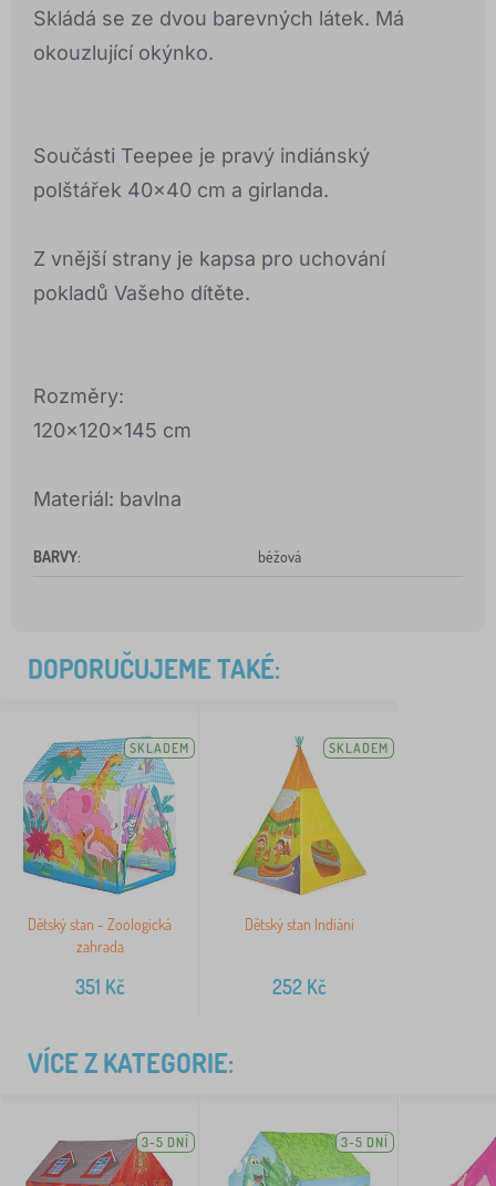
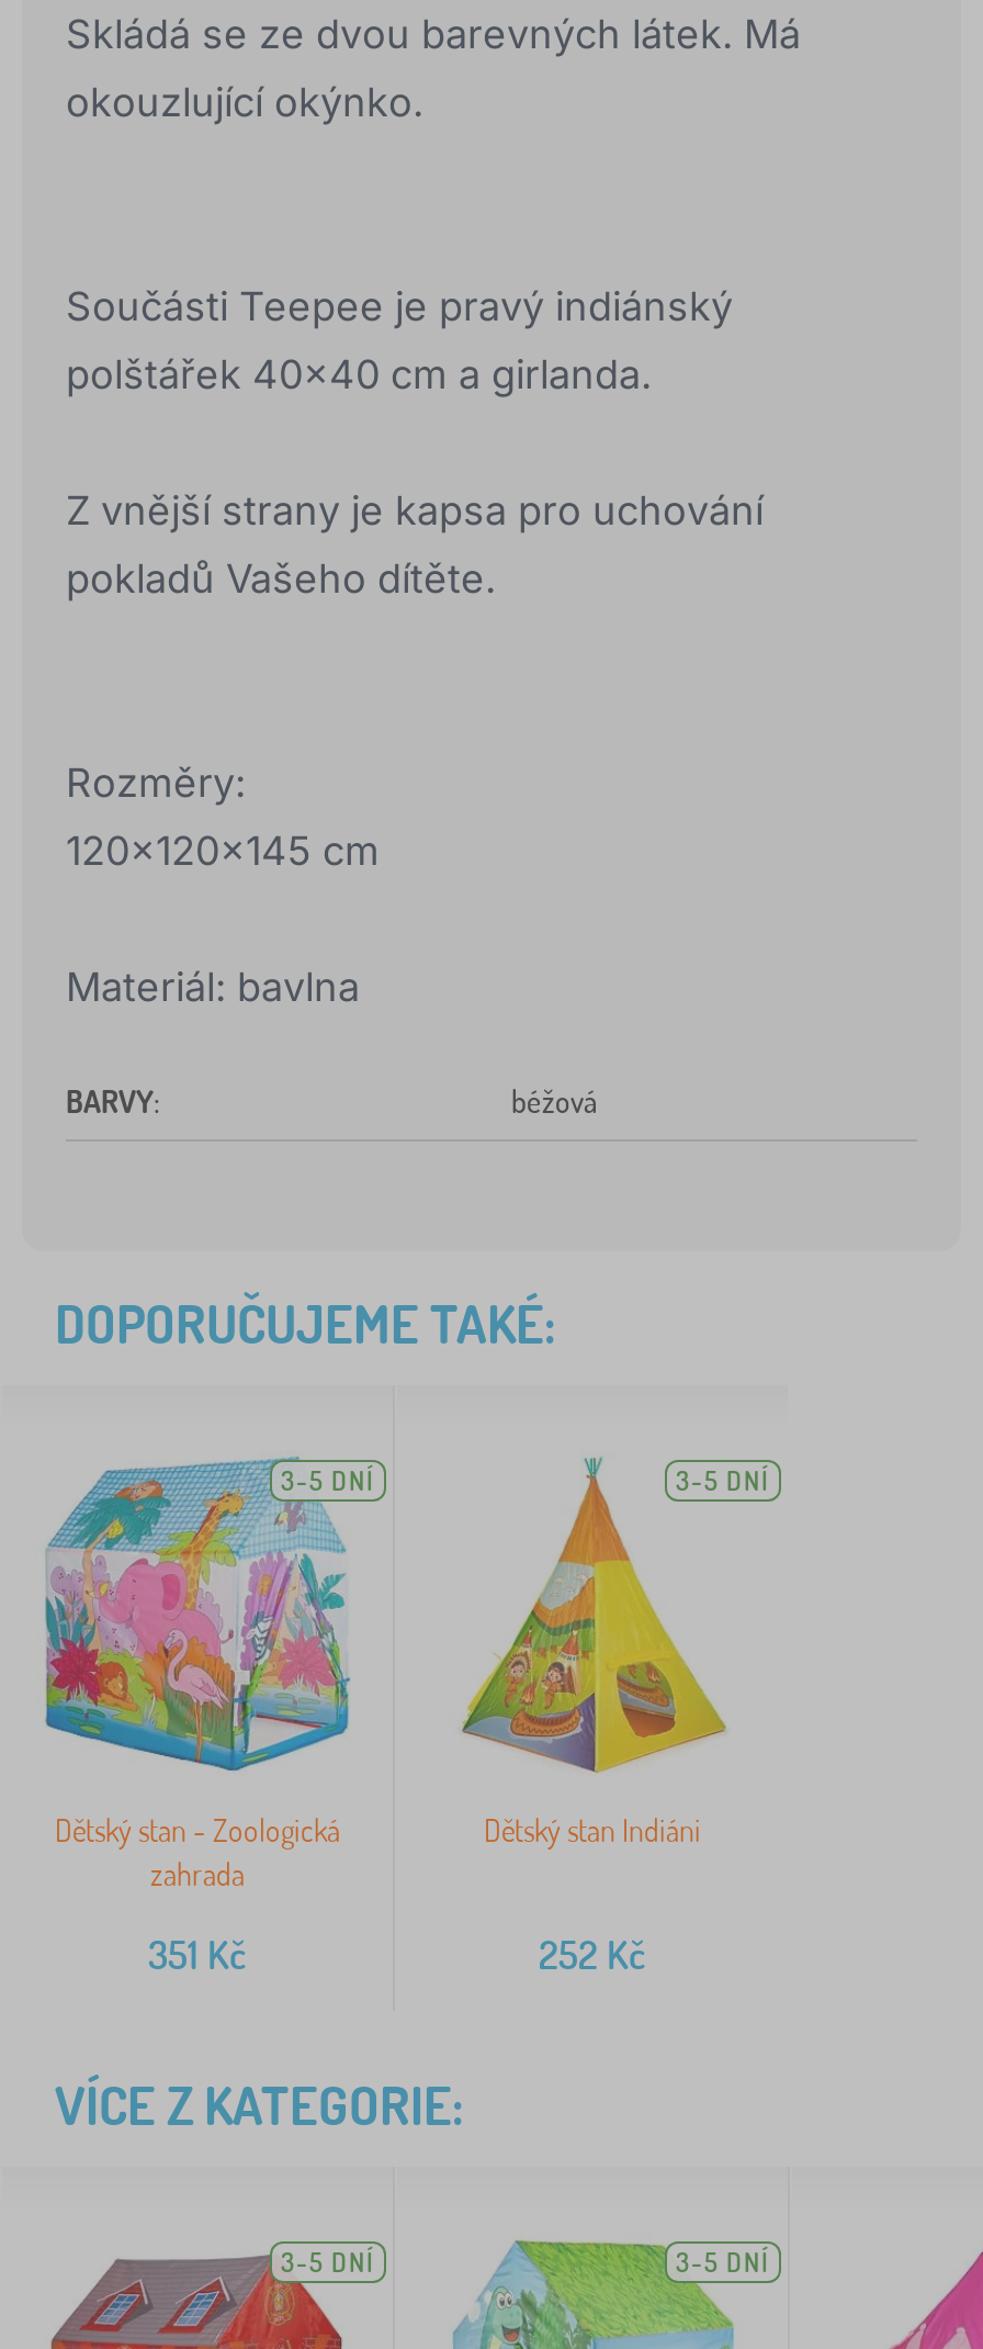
- SKLADEM
+ 3-5 DNÍ

- SKLADEM
+ 3-5 DNÍ
